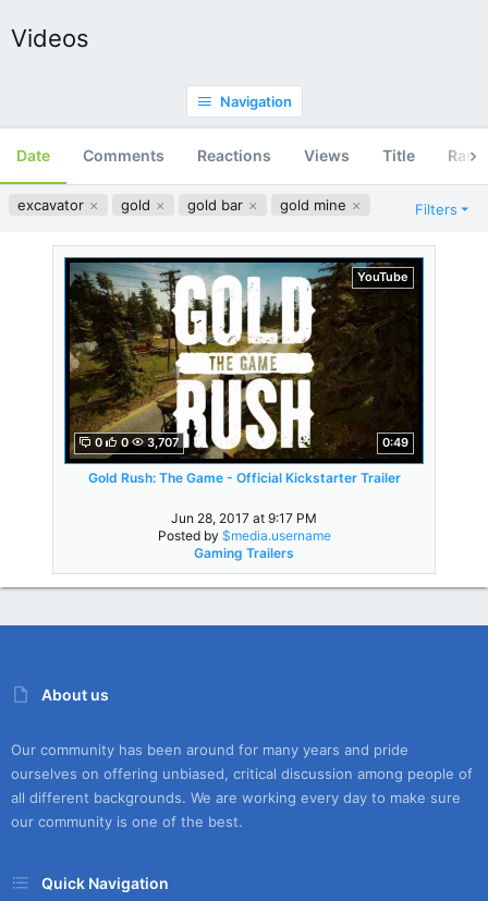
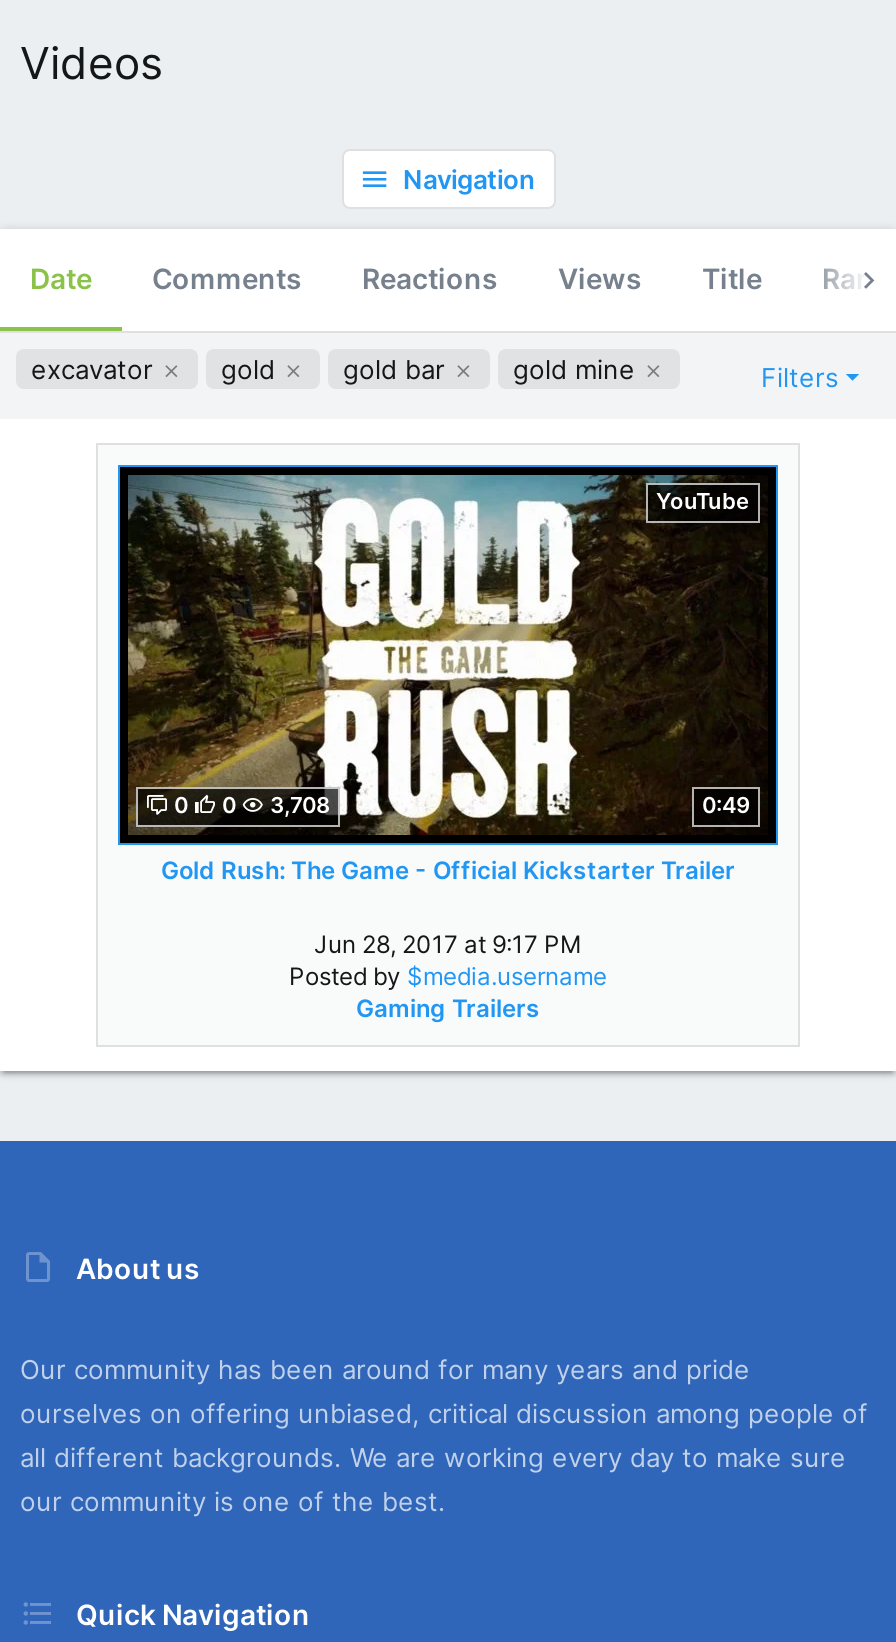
- 0 0 3,707
+ 0 0 3,708
